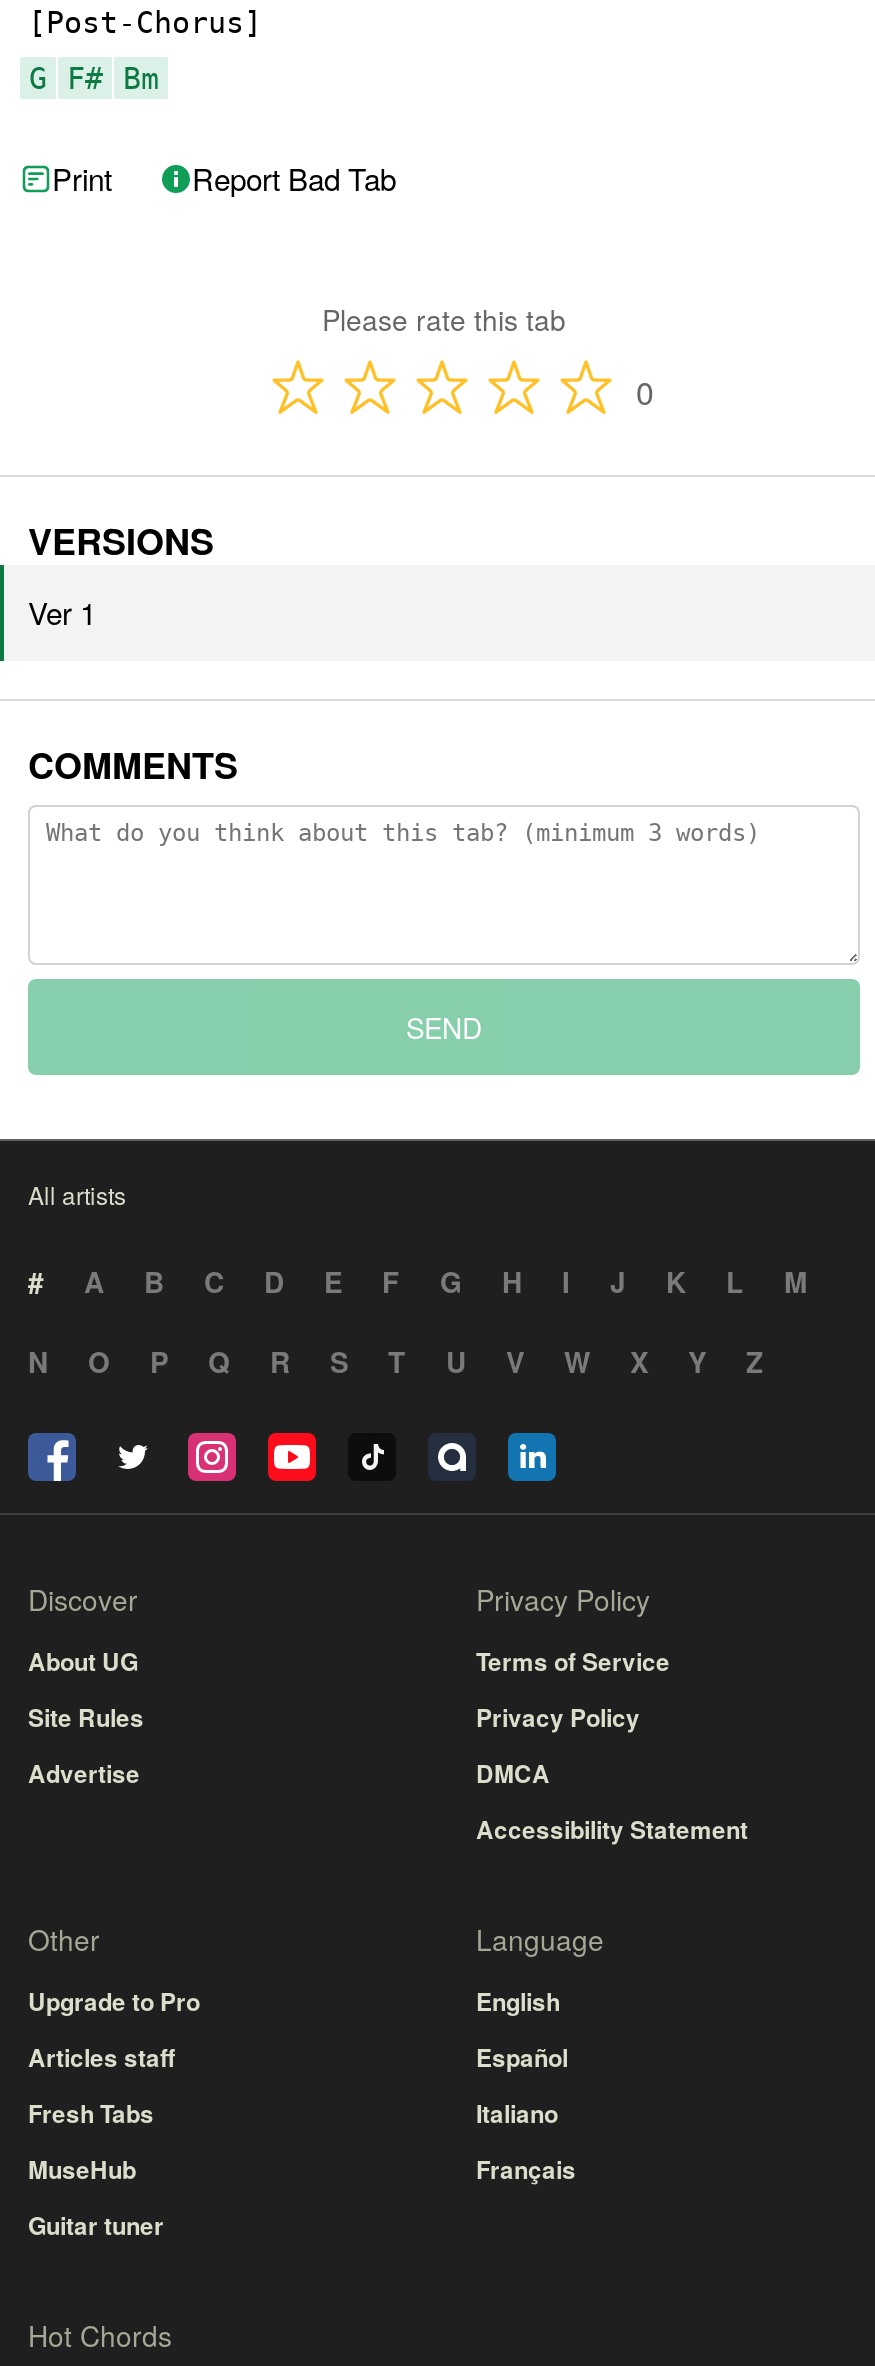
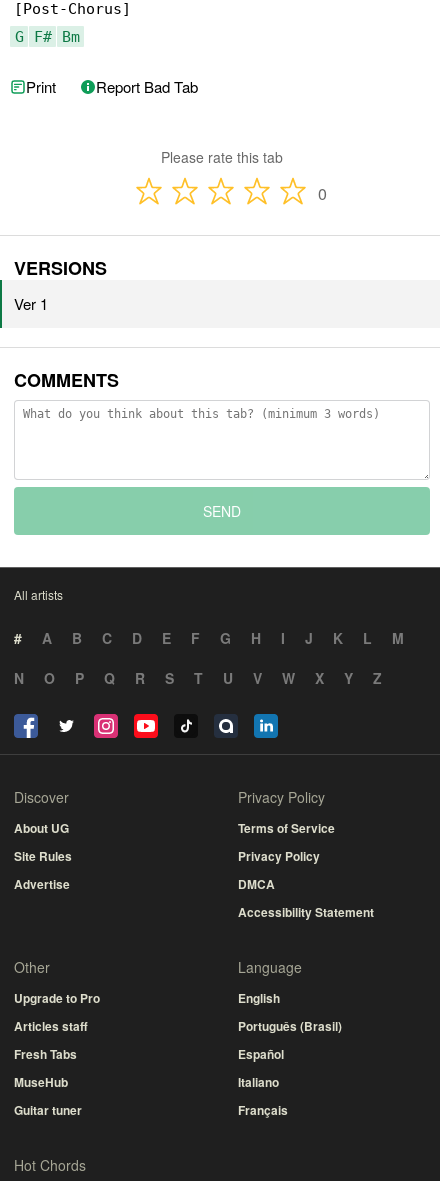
moved down: Español | Italiano | Français

+ Português (Brasil)
